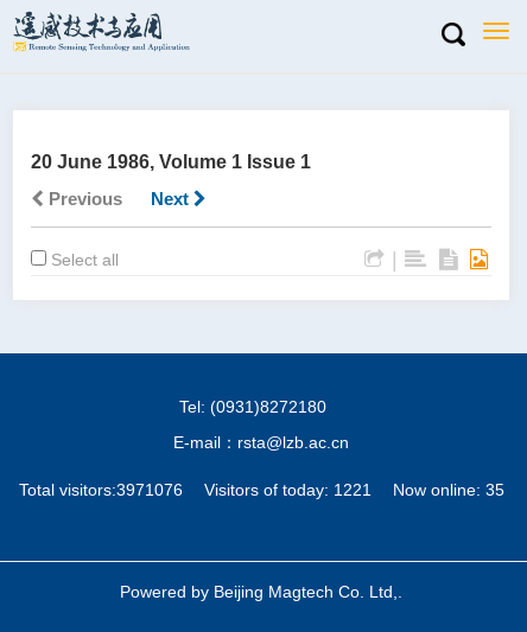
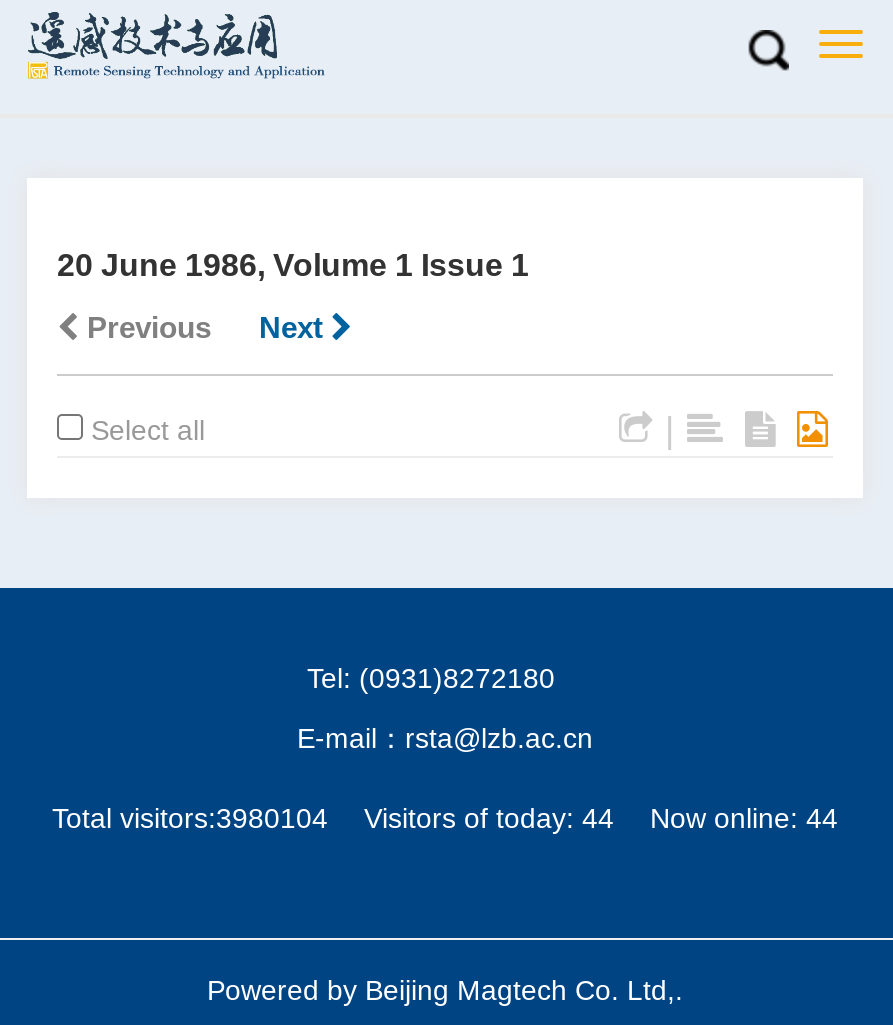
- Total visitors:3971076 Visitors of today: 1221 Now online: 35
+ Total visitors:3980104 Visitors of today: 44 Now online: 44
